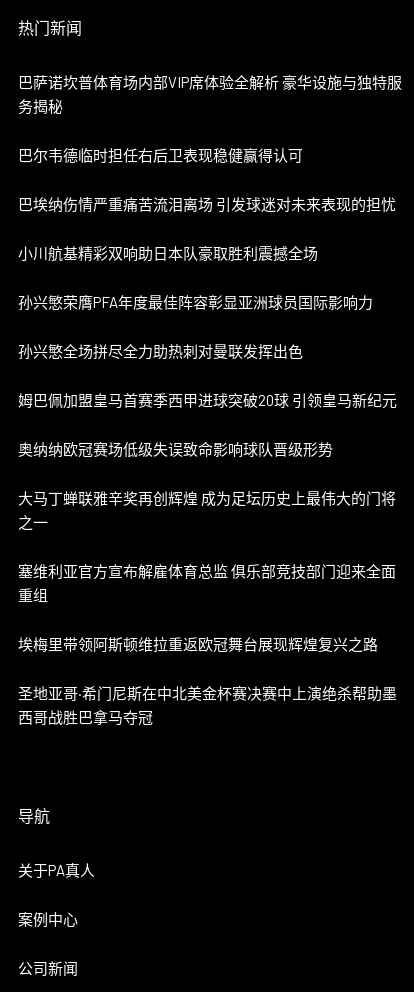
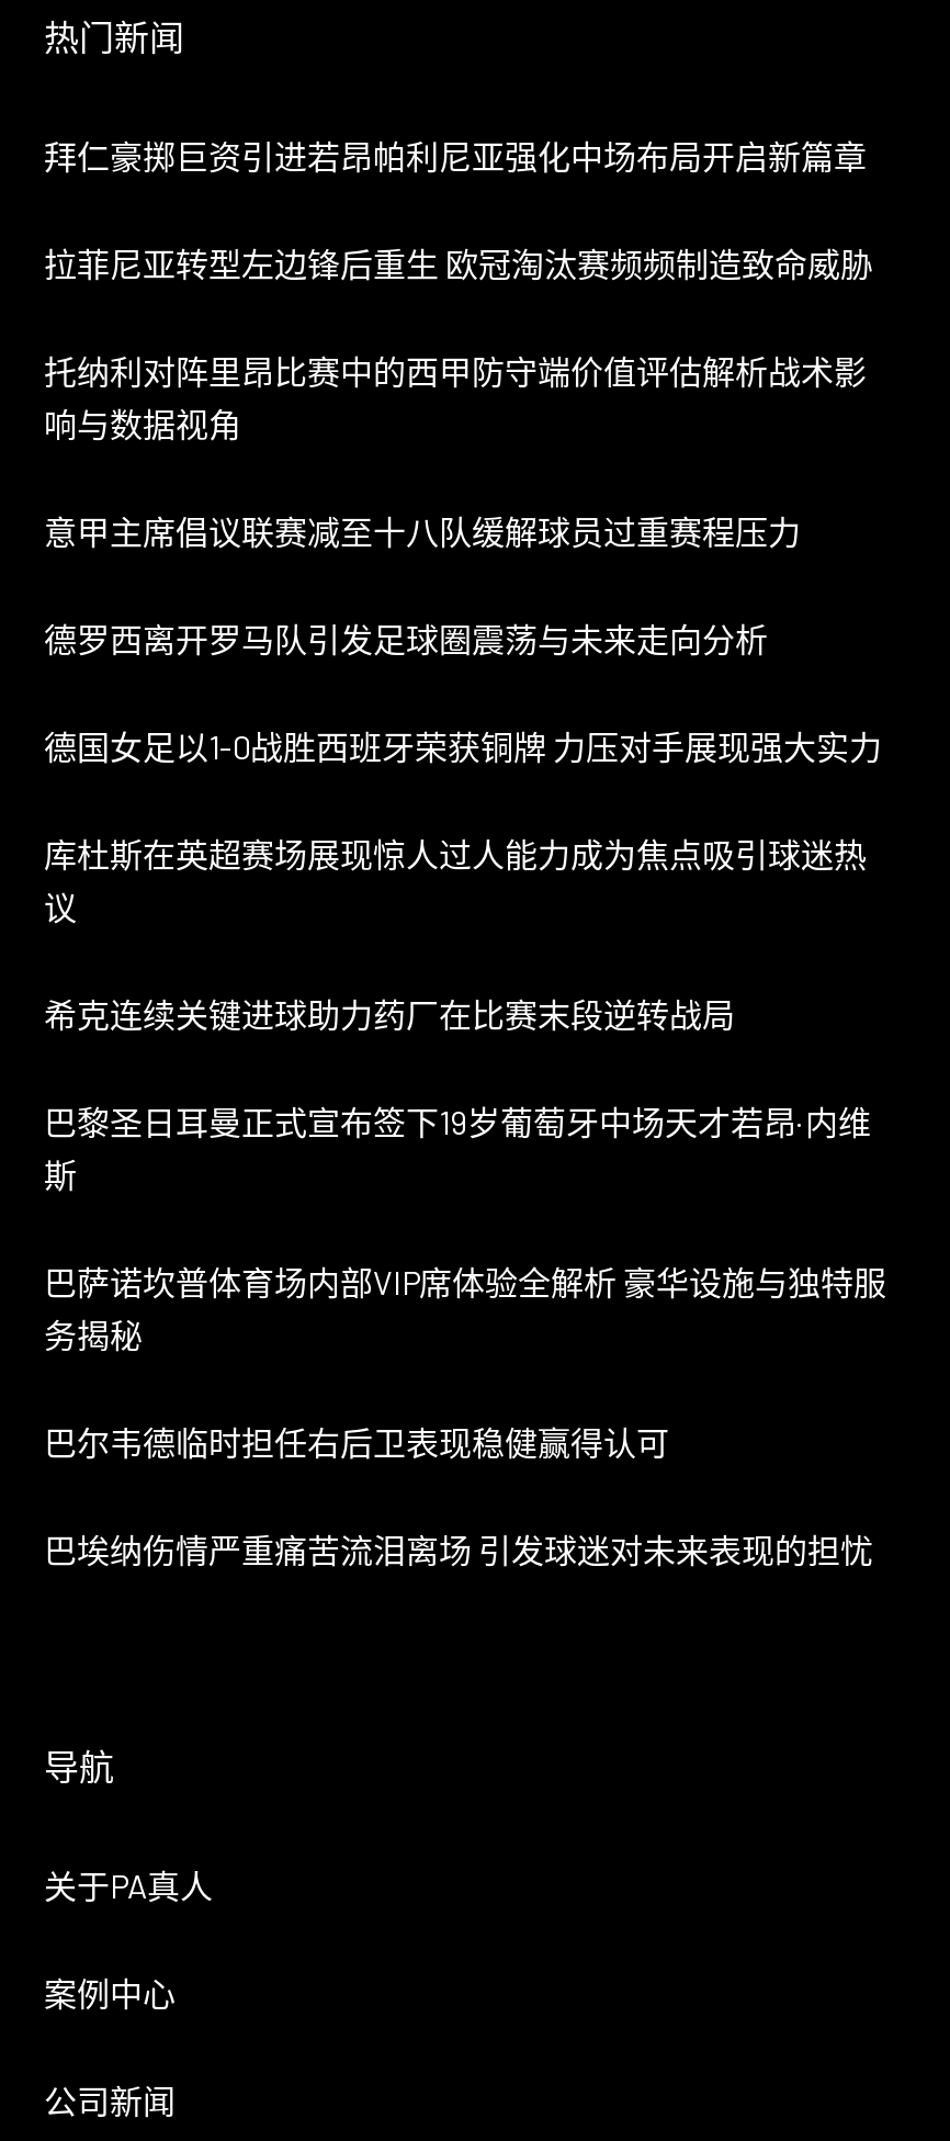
+ 拜仁豪掷巨资引进若昂帕利尼亚强化中场布局开启新篇章
+ 拉菲尼亚转型左边锋后重生 欧冠淘汰赛频频制造致命威胁
+ 托纳利对阵里昂比赛中的西甲防守端价值评估解析战术影
+ 响与数据视角
+ 意甲主席倡议联赛减至十八队缓解球员过重赛程压力
+ 德罗西离开罗马队引发足球圈震荡与未来走向分析
+ 德国女足以1-0战胜西班牙荣获铜牌 力压对手展现强大实力
+ 库杜斯在英超赛场展现惊人过人能力成为焦点吸引球迷热
+ 议
+ 希克连续关键进球助力药厂在比赛末段逆转战局
+ 巴黎圣日耳曼正式宣布签下19岁葡萄牙中场天才若昂·内维
+ 斯

moved down: 巴萨诺坎普体育场内部VIP席体验全解析 豪华设施与独特服 | 务揭秘 | 巴尔韦德临时担任右后卫表现稳健赢得认可 | 巴埃纳伤情严重痛苦流泪离场 引发球迷对未来表现的担忧

- 小川航基精彩双响助日本队豪取胜利震撼全场
- 孙兴慜荣膺PFA年度最佳阵容彰显亚洲球员国际影响力
- 孙兴慜全场拼尽全力助热刺对曼联发挥出色
- 姆巴佩加盟皇马首赛季西甲进球突破20球 引领皇马新纪元
- 奥纳纳欧冠赛场低级失误致命影响球队晋级形势
- 大马丁蝉联雅辛奖再创辉煌 成为足坛历史上最伟大的门将
- 之一
- 塞维利亚官方宣布解雇体育总监 俱乐部竞技部门迎来全面
- 重组
- 埃梅里带领阿斯顿维拉重返欧冠舞台展现辉煌复兴之路
- 圣地亚哥·希门尼斯在中北美金杯赛决赛中上演绝杀帮助墨
- 西哥战胜巴拿马夺冠
